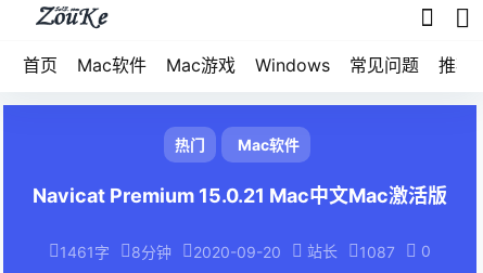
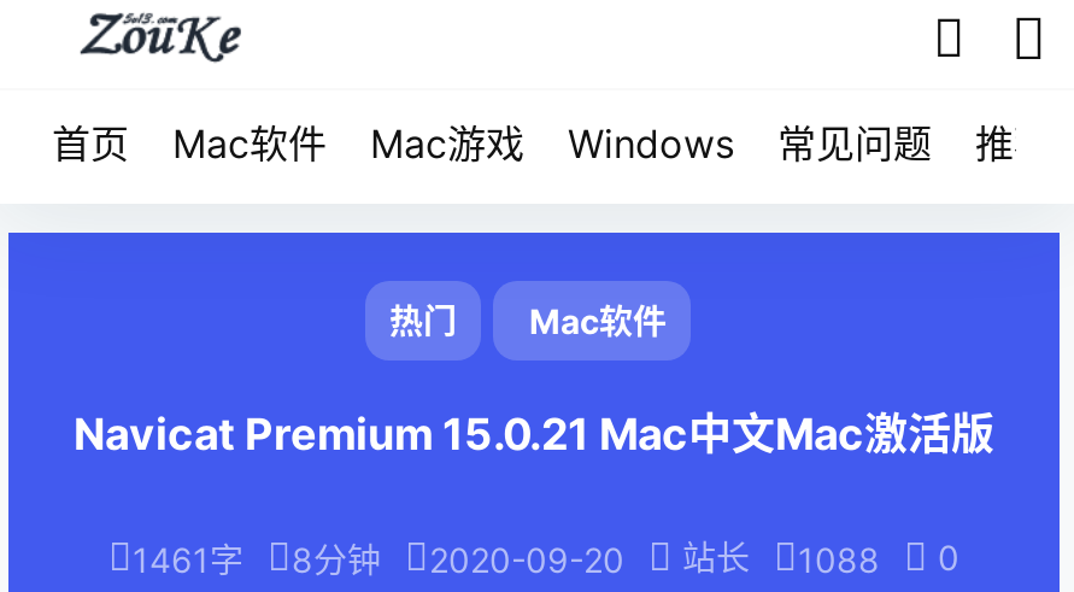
- 1087
+ 1088
